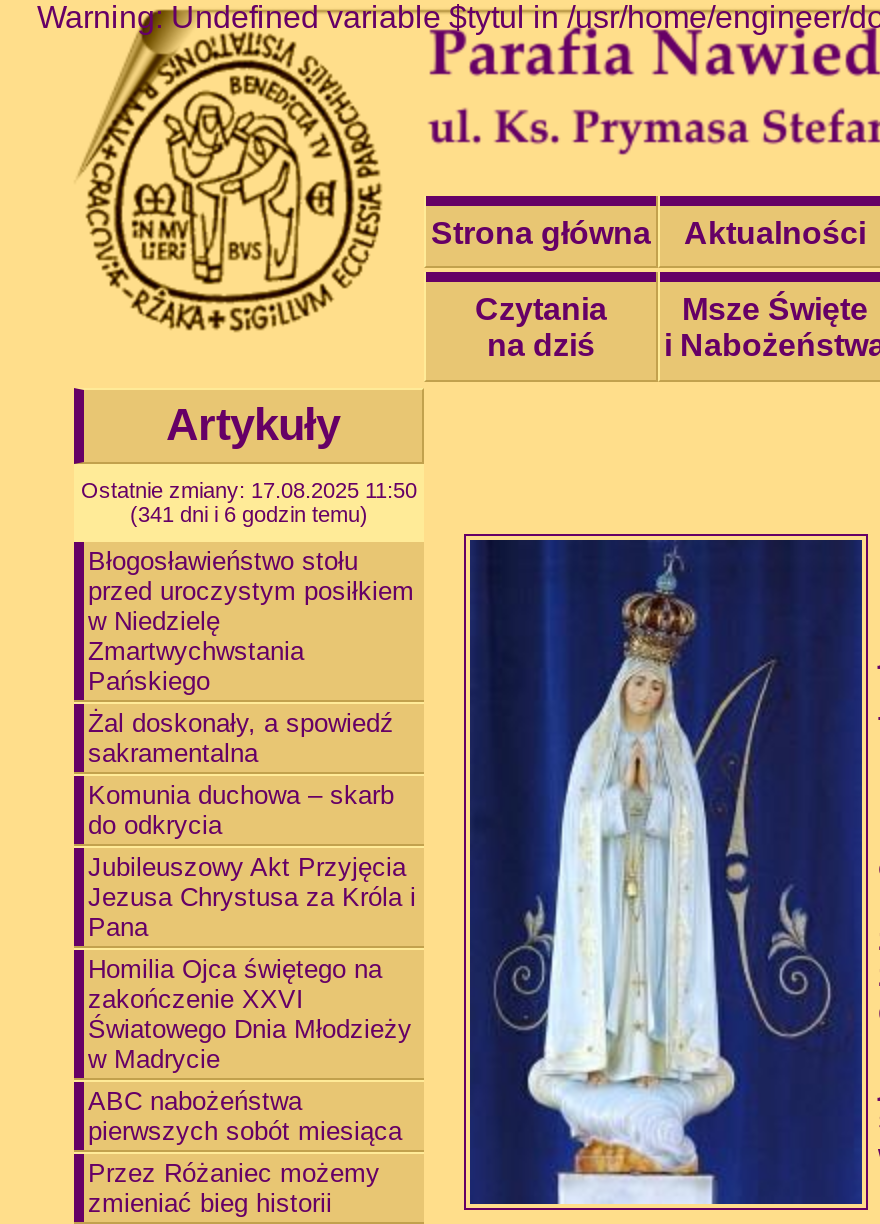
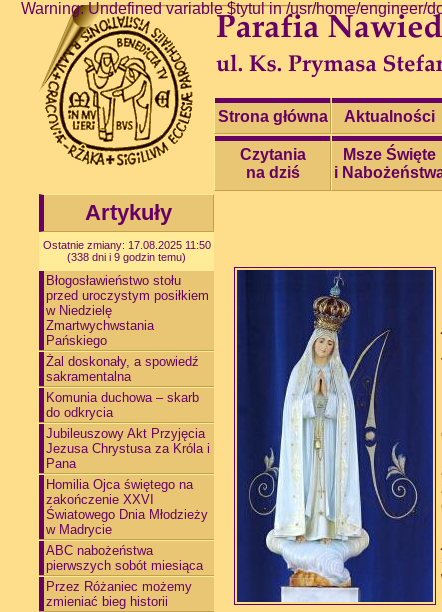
- (341 dni i 6 godzin temu)
+ (338 dni i 9 godzin temu)
